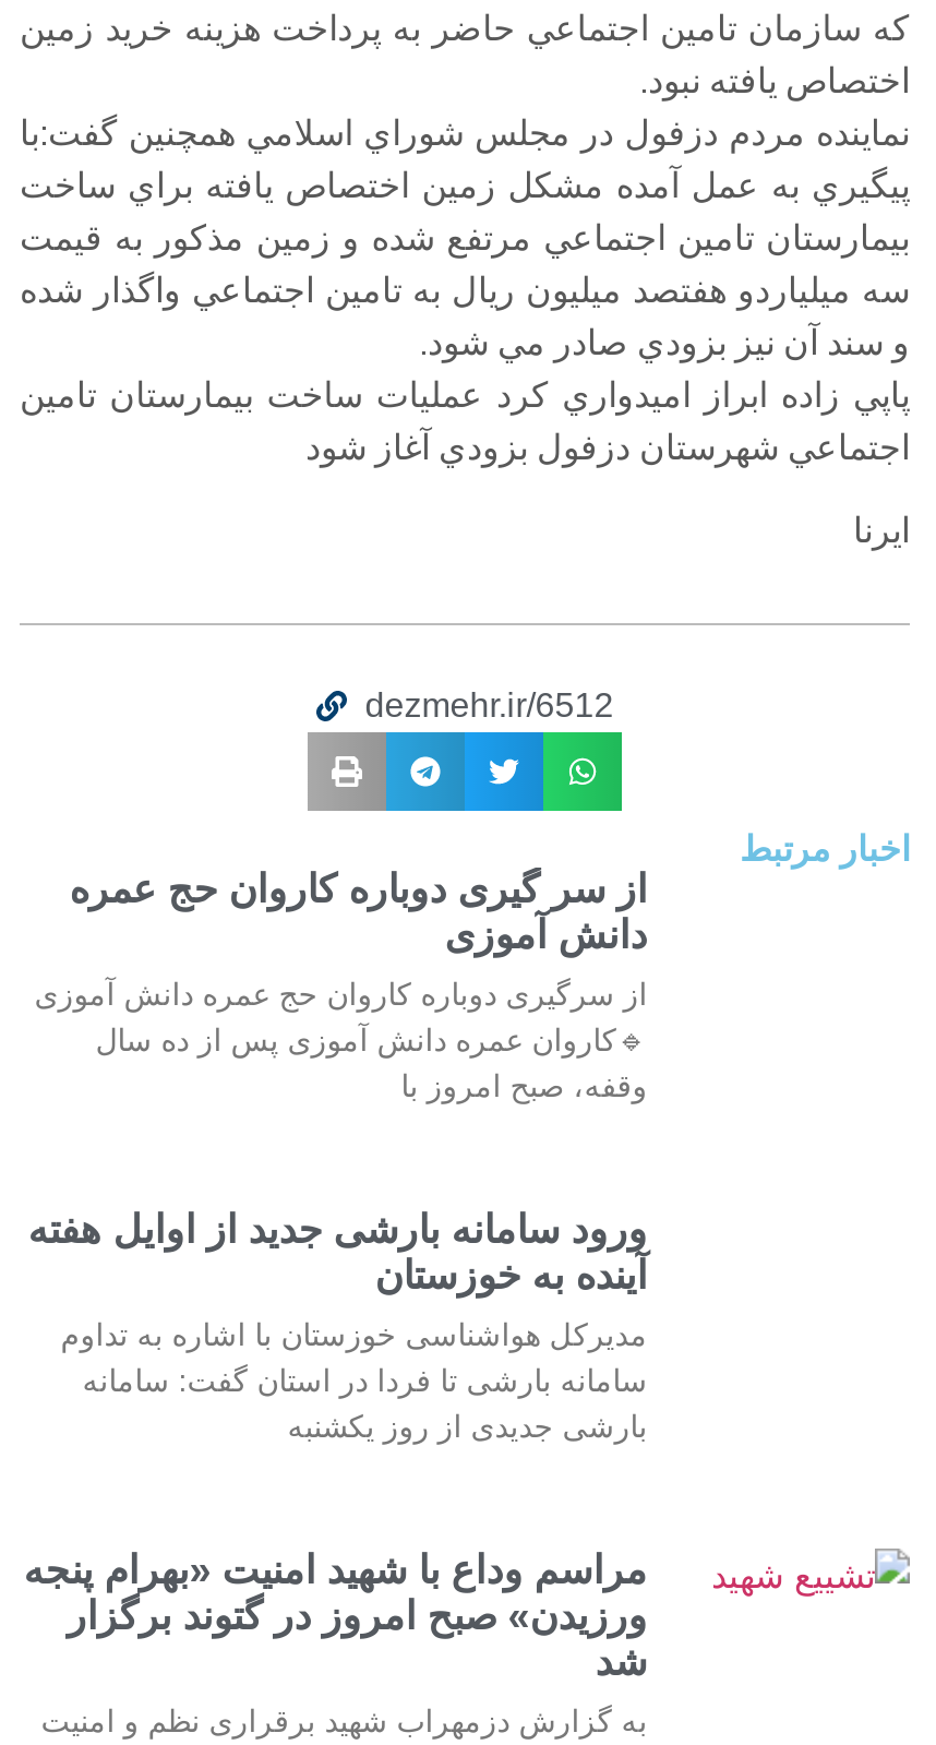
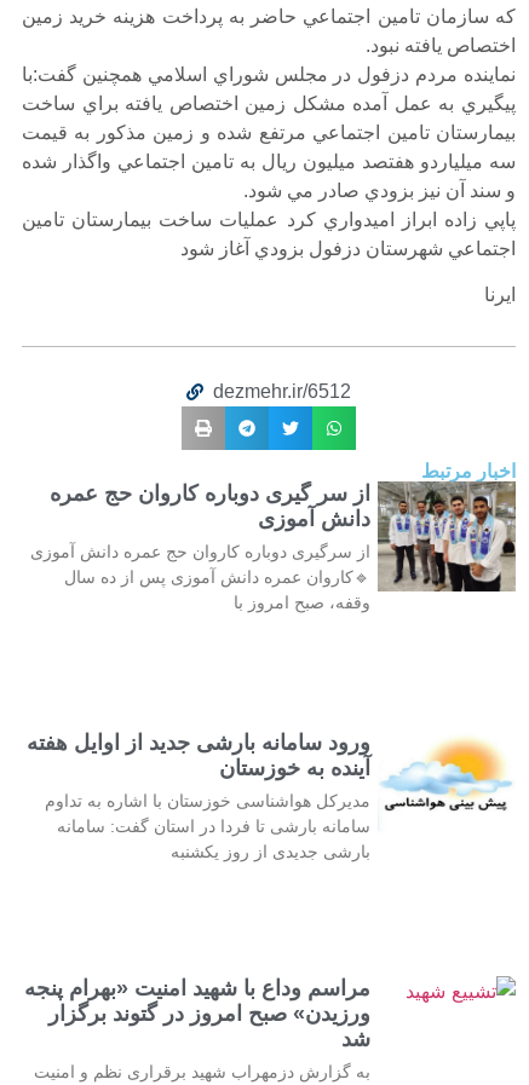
+ [image]

+ [image]
